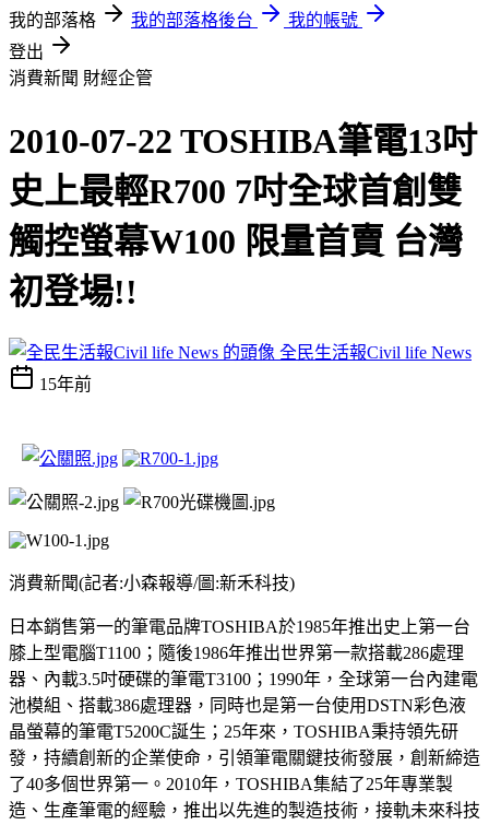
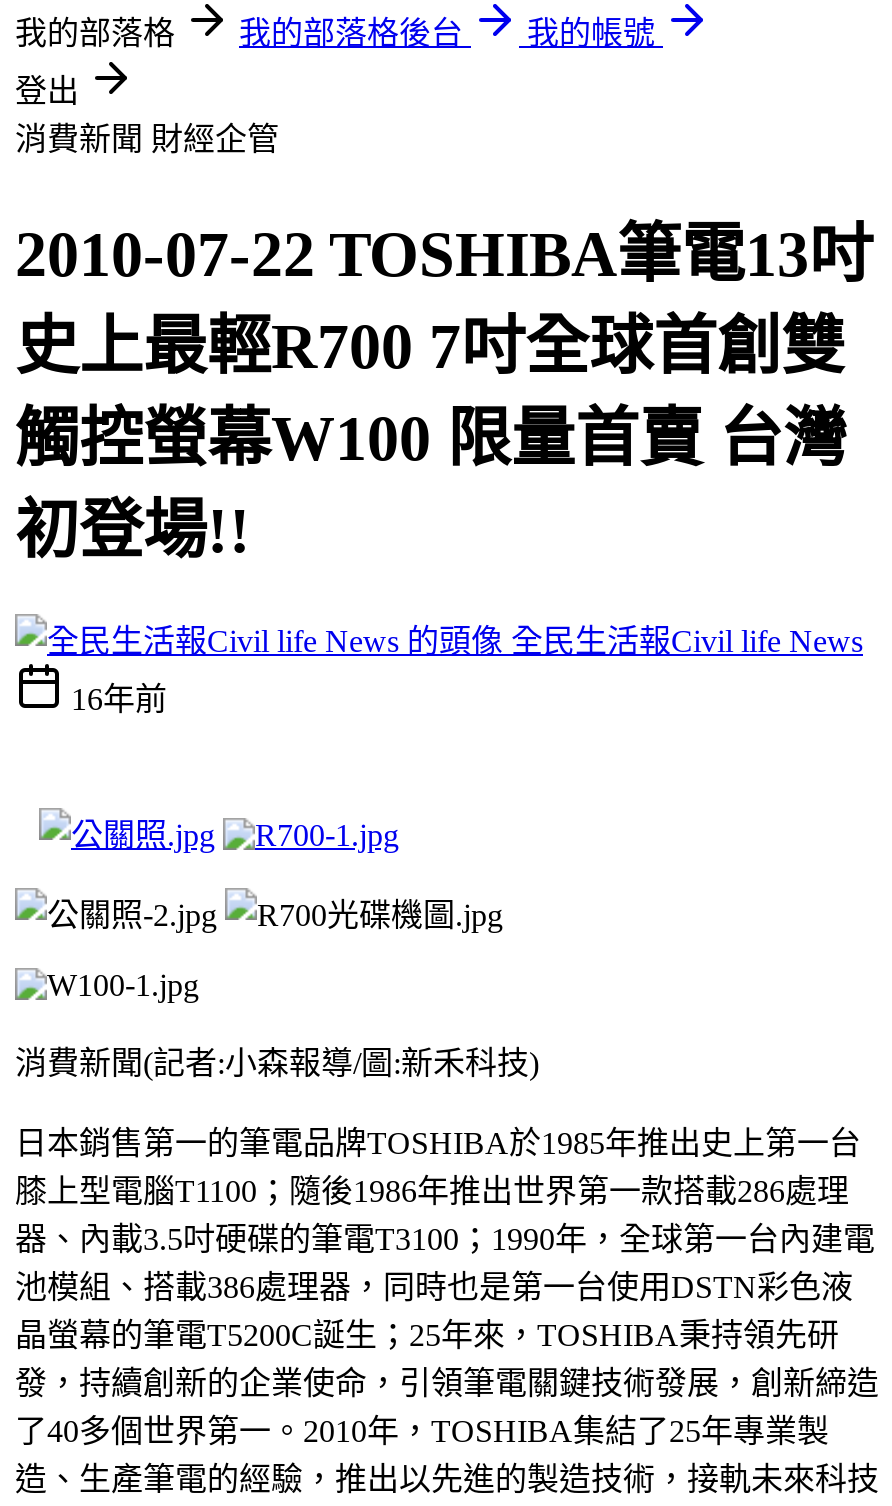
- 15年前
+ 16年前
